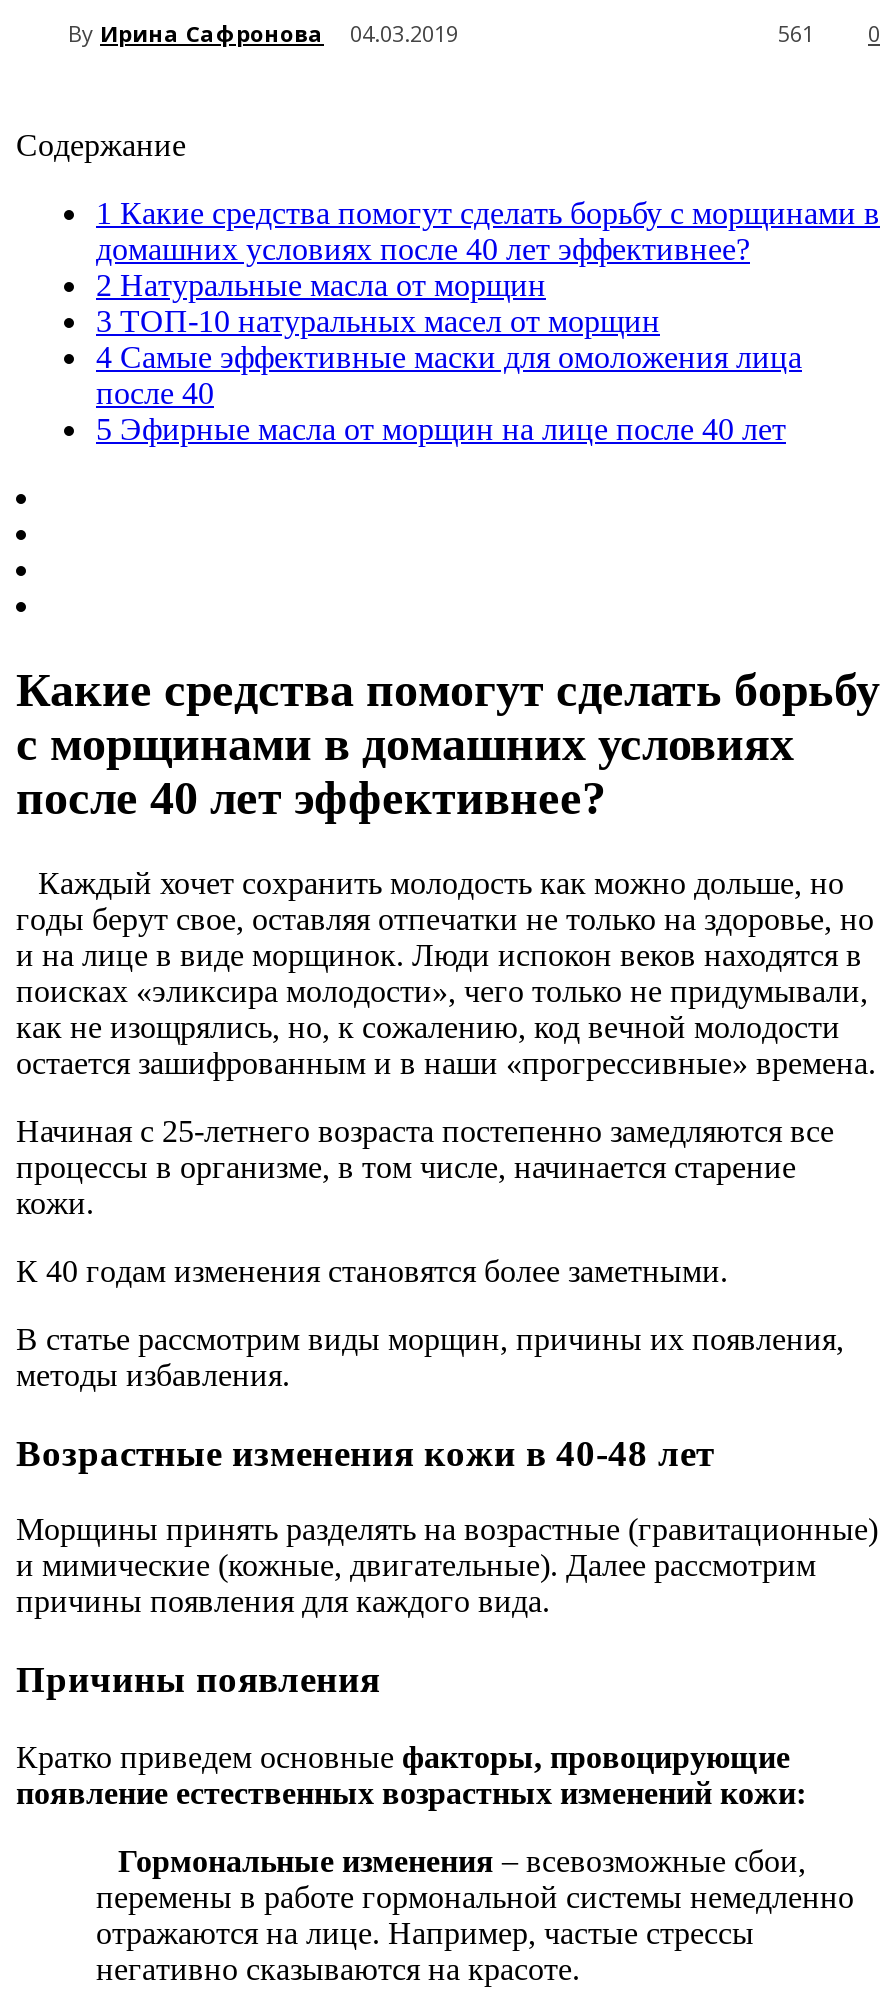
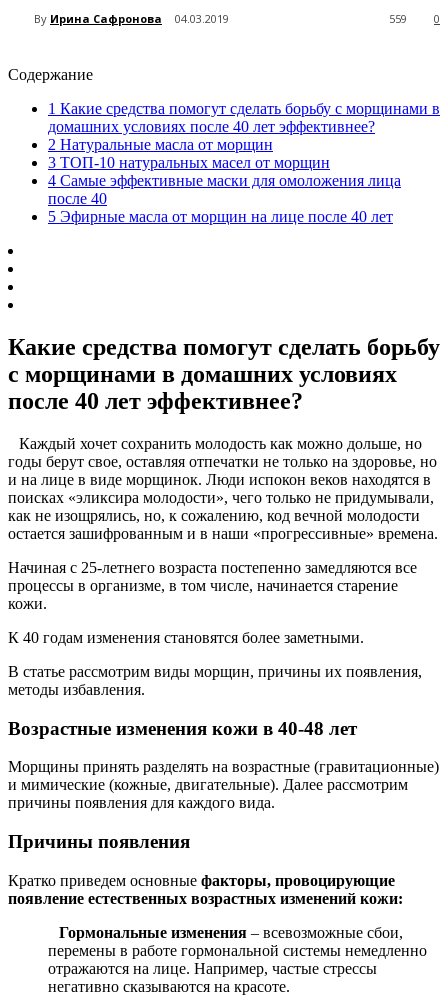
- 561 0
+ 559 0
